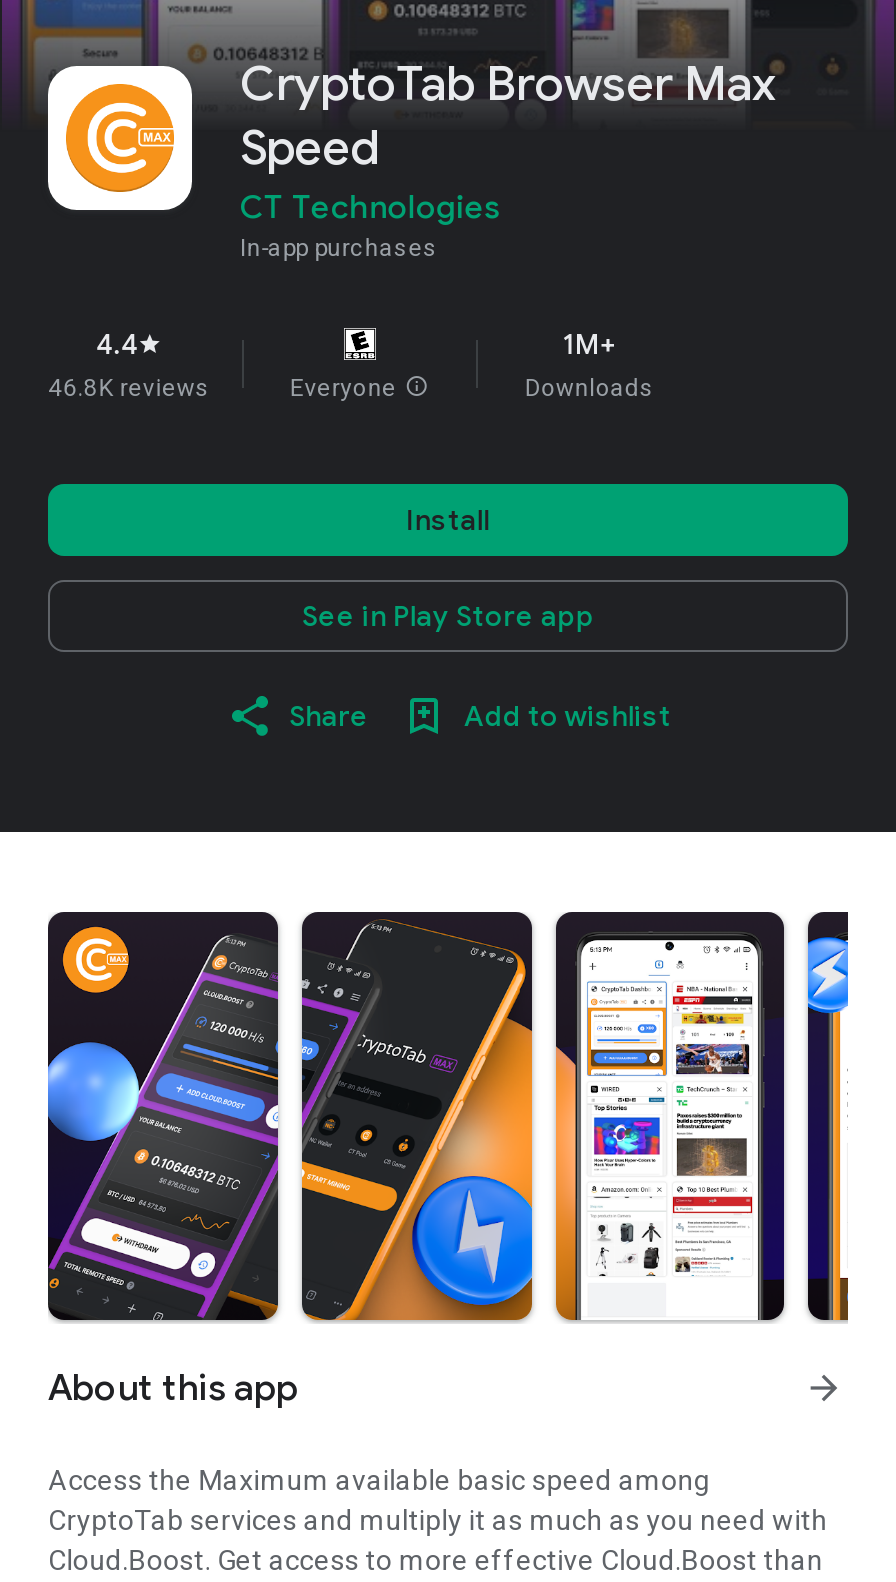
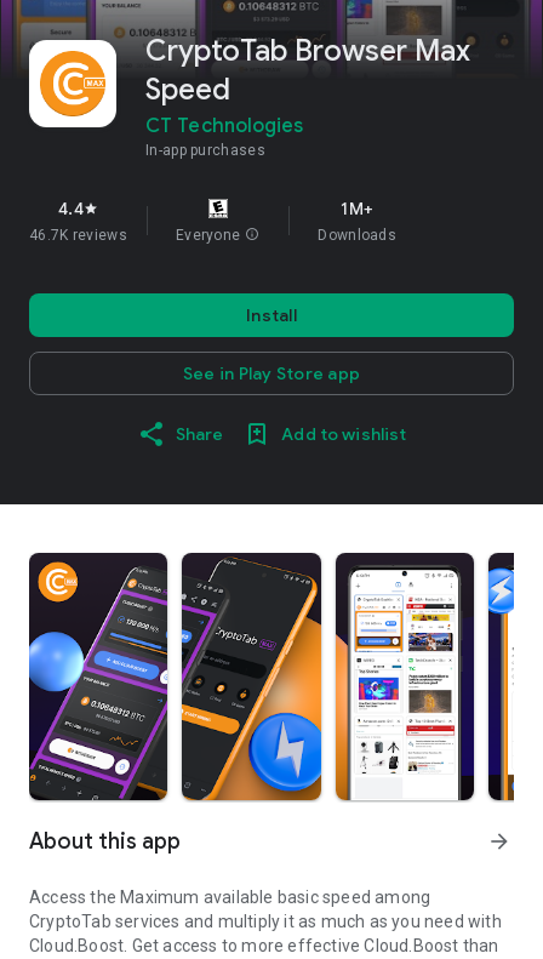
- 46.8K reviews
+ 46.7K reviews
